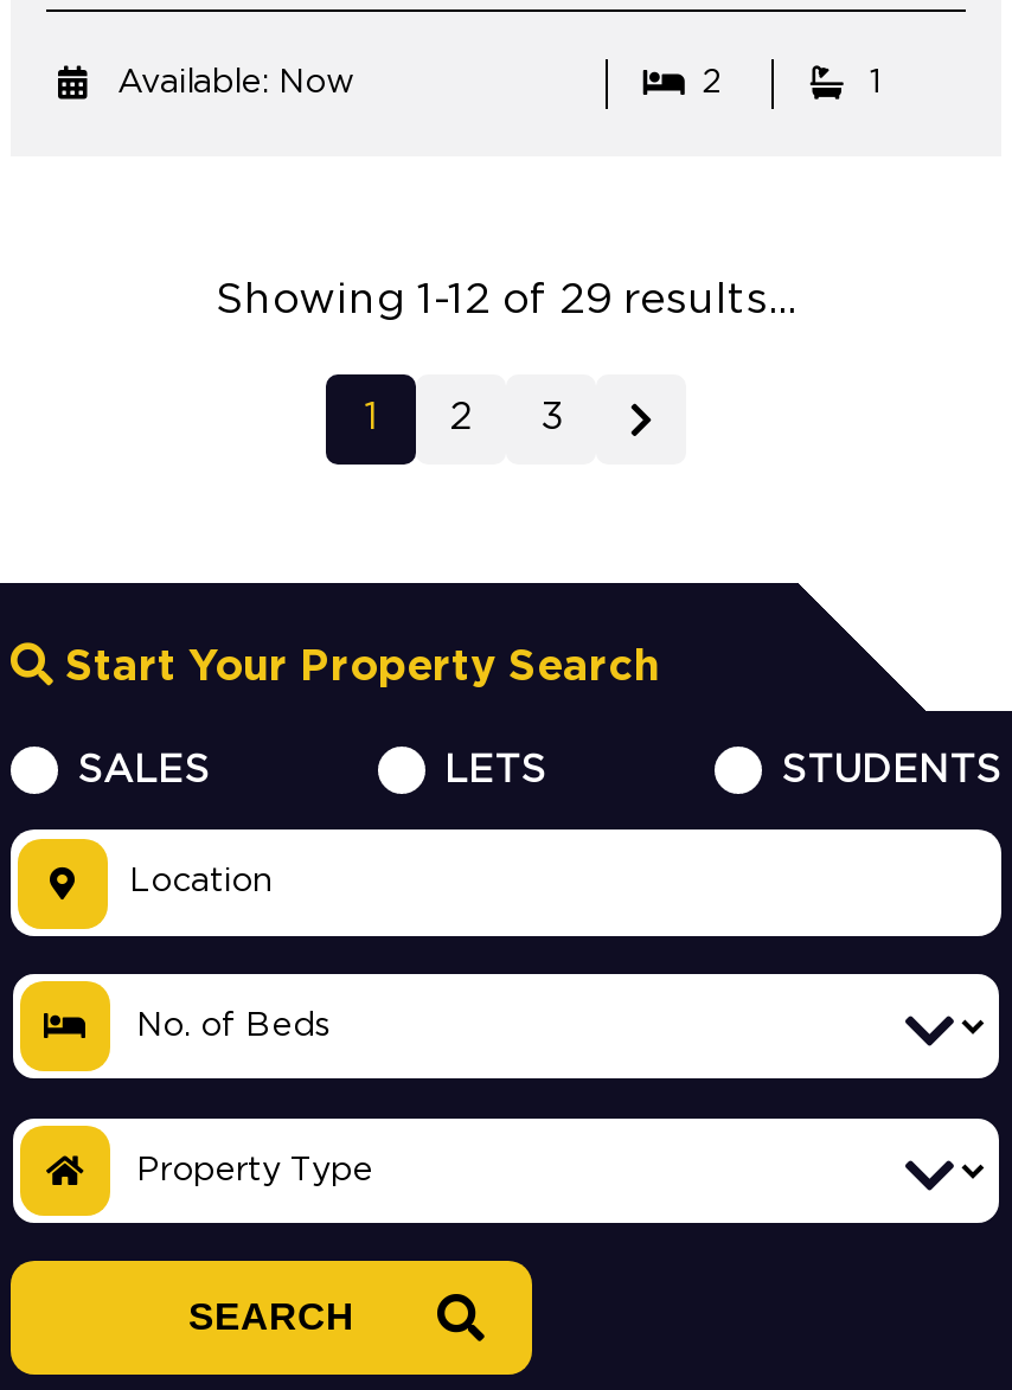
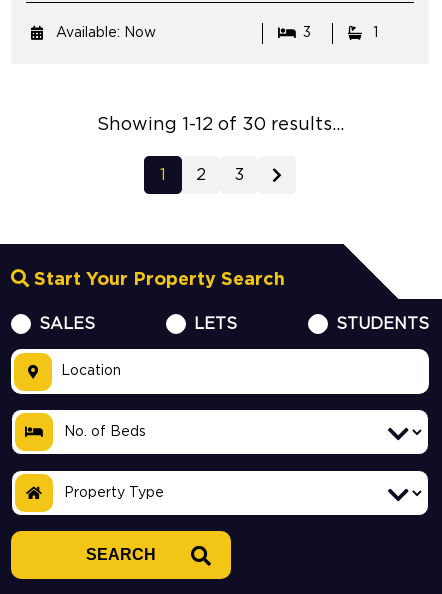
- 2
+ 3

- Showing 1-12 of 29 results...
+ Showing 1-12 of 30 results...
